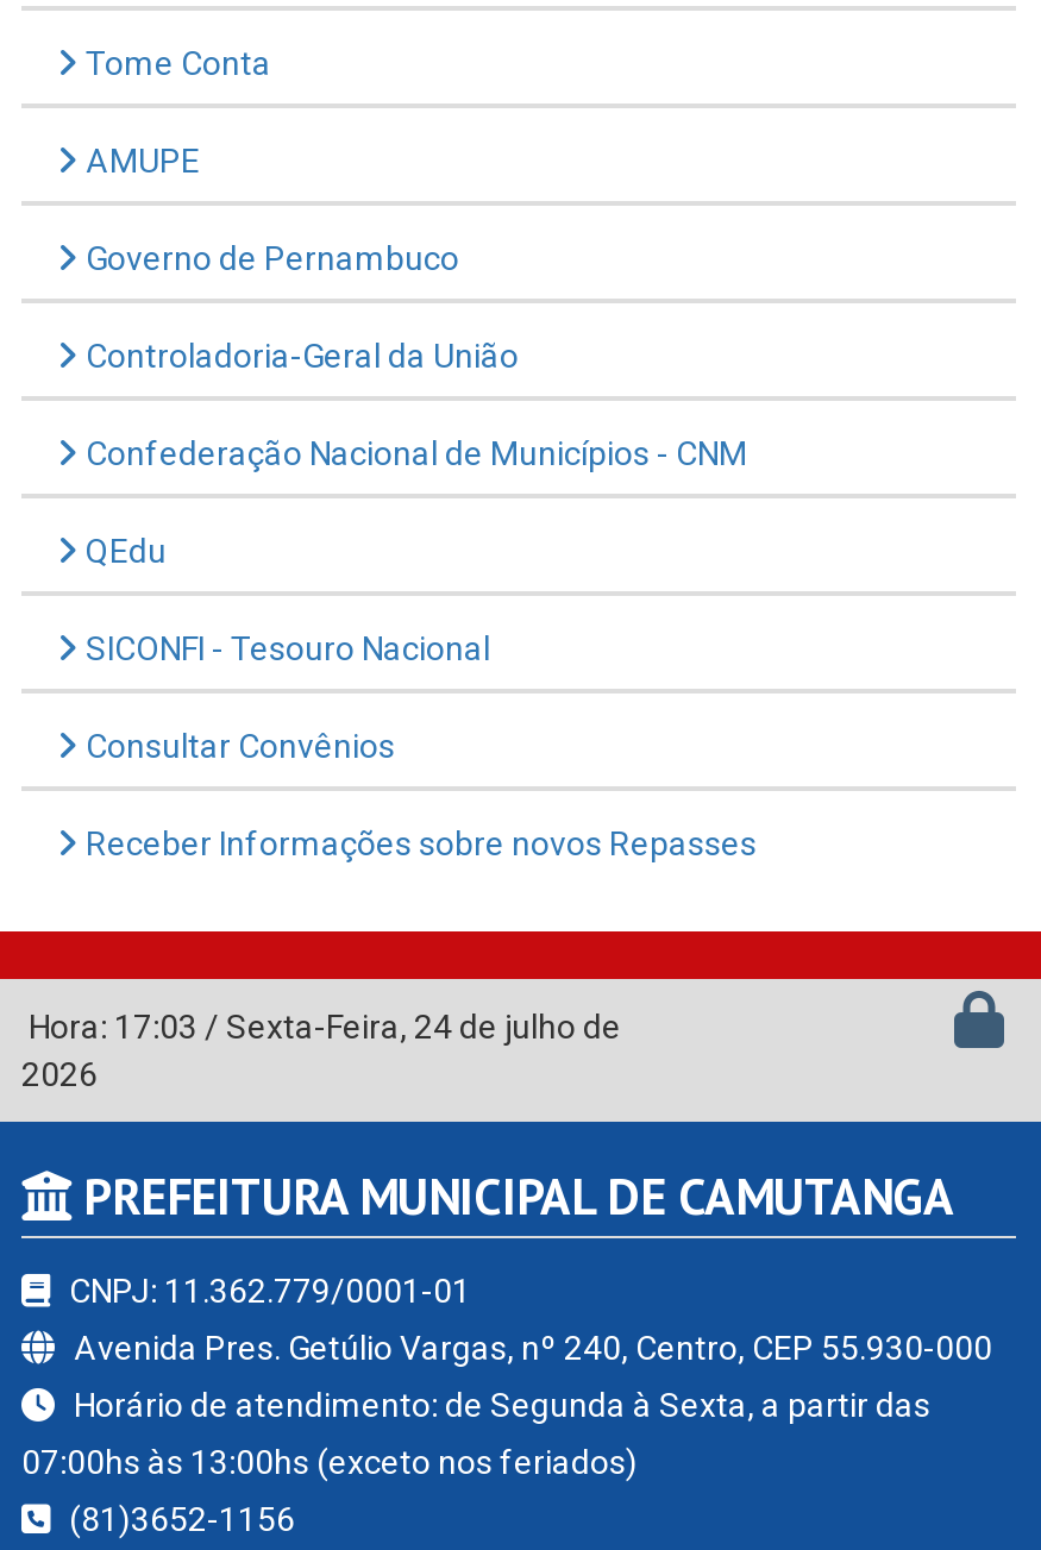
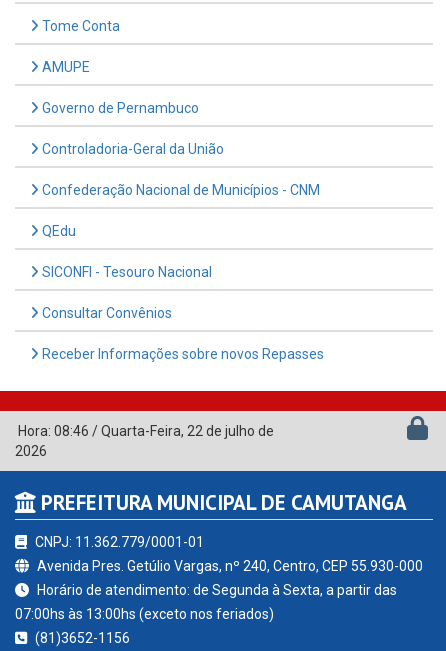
- Hora: 17:03 / Sexta-Feira, 24 de julho de
+ Hora: 08:46 / Quarta-Feira, 22 de julho de
